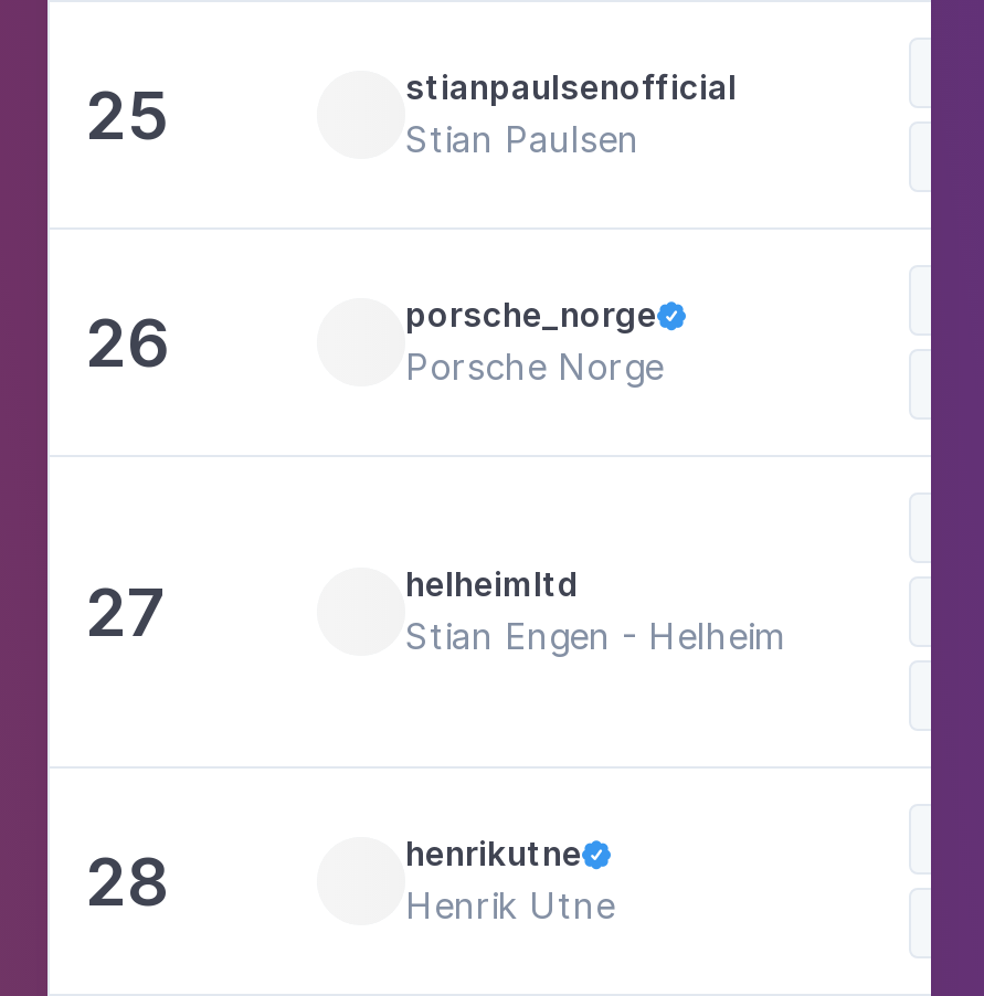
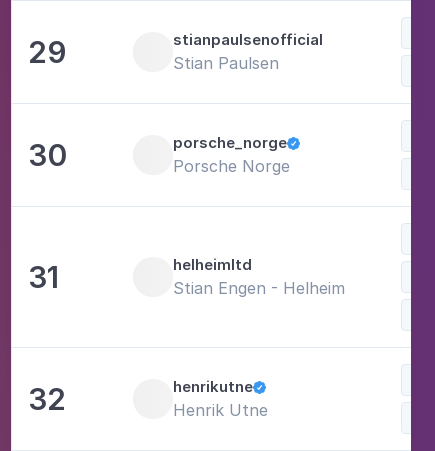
- 25
+ 29

- 26
+ 30

- 27
+ 31

- 28
+ 32
